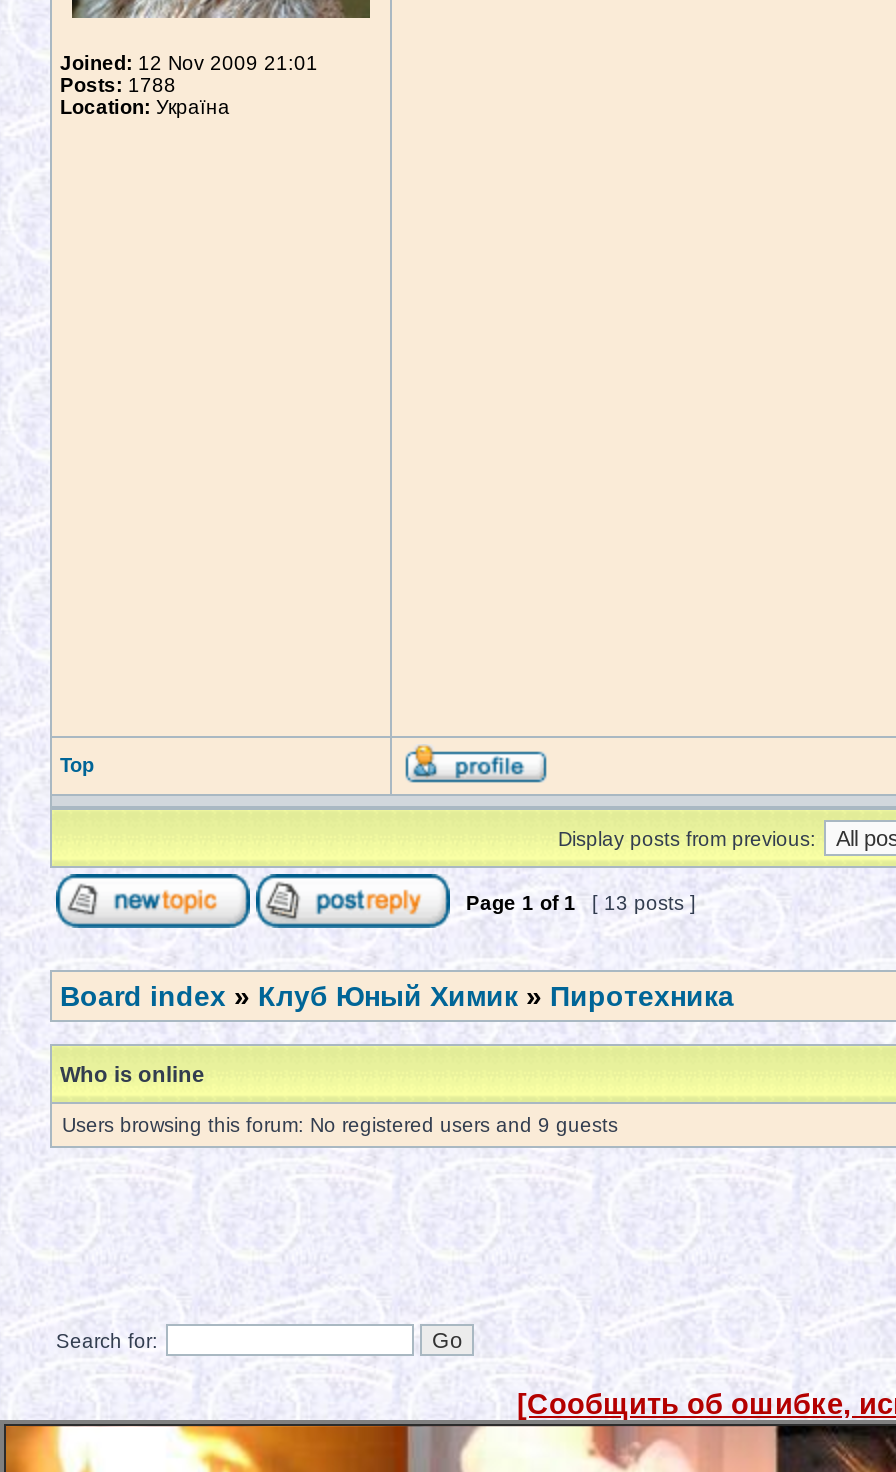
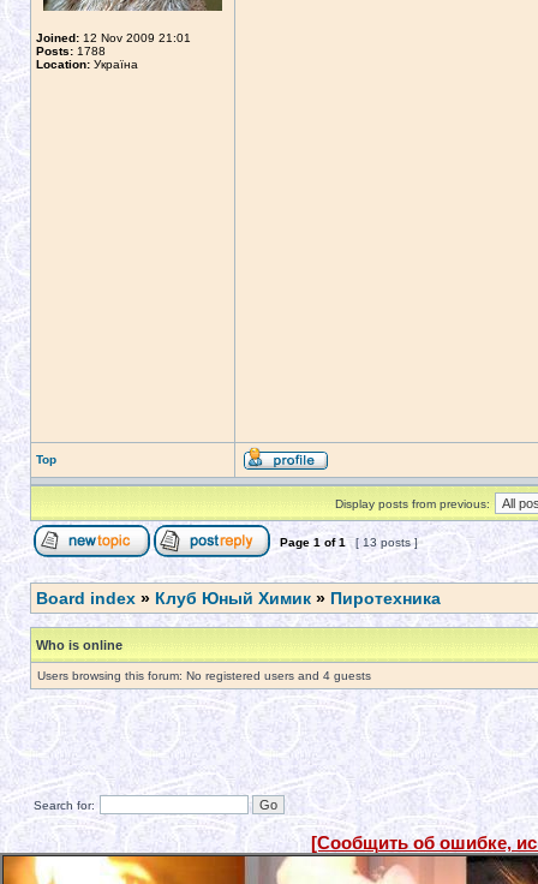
- Users browsing this forum: No registered users and 9 guests
+ Users browsing this forum: No registered users and 4 guests
